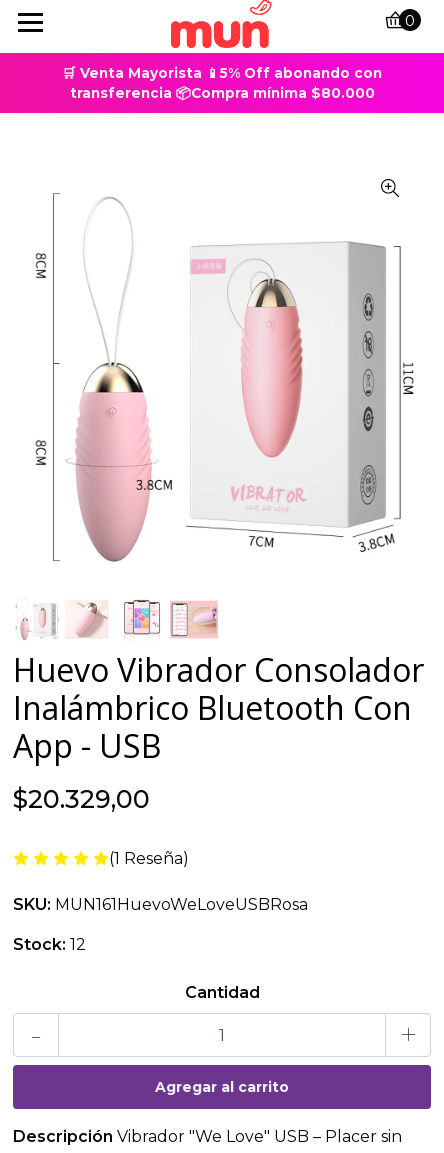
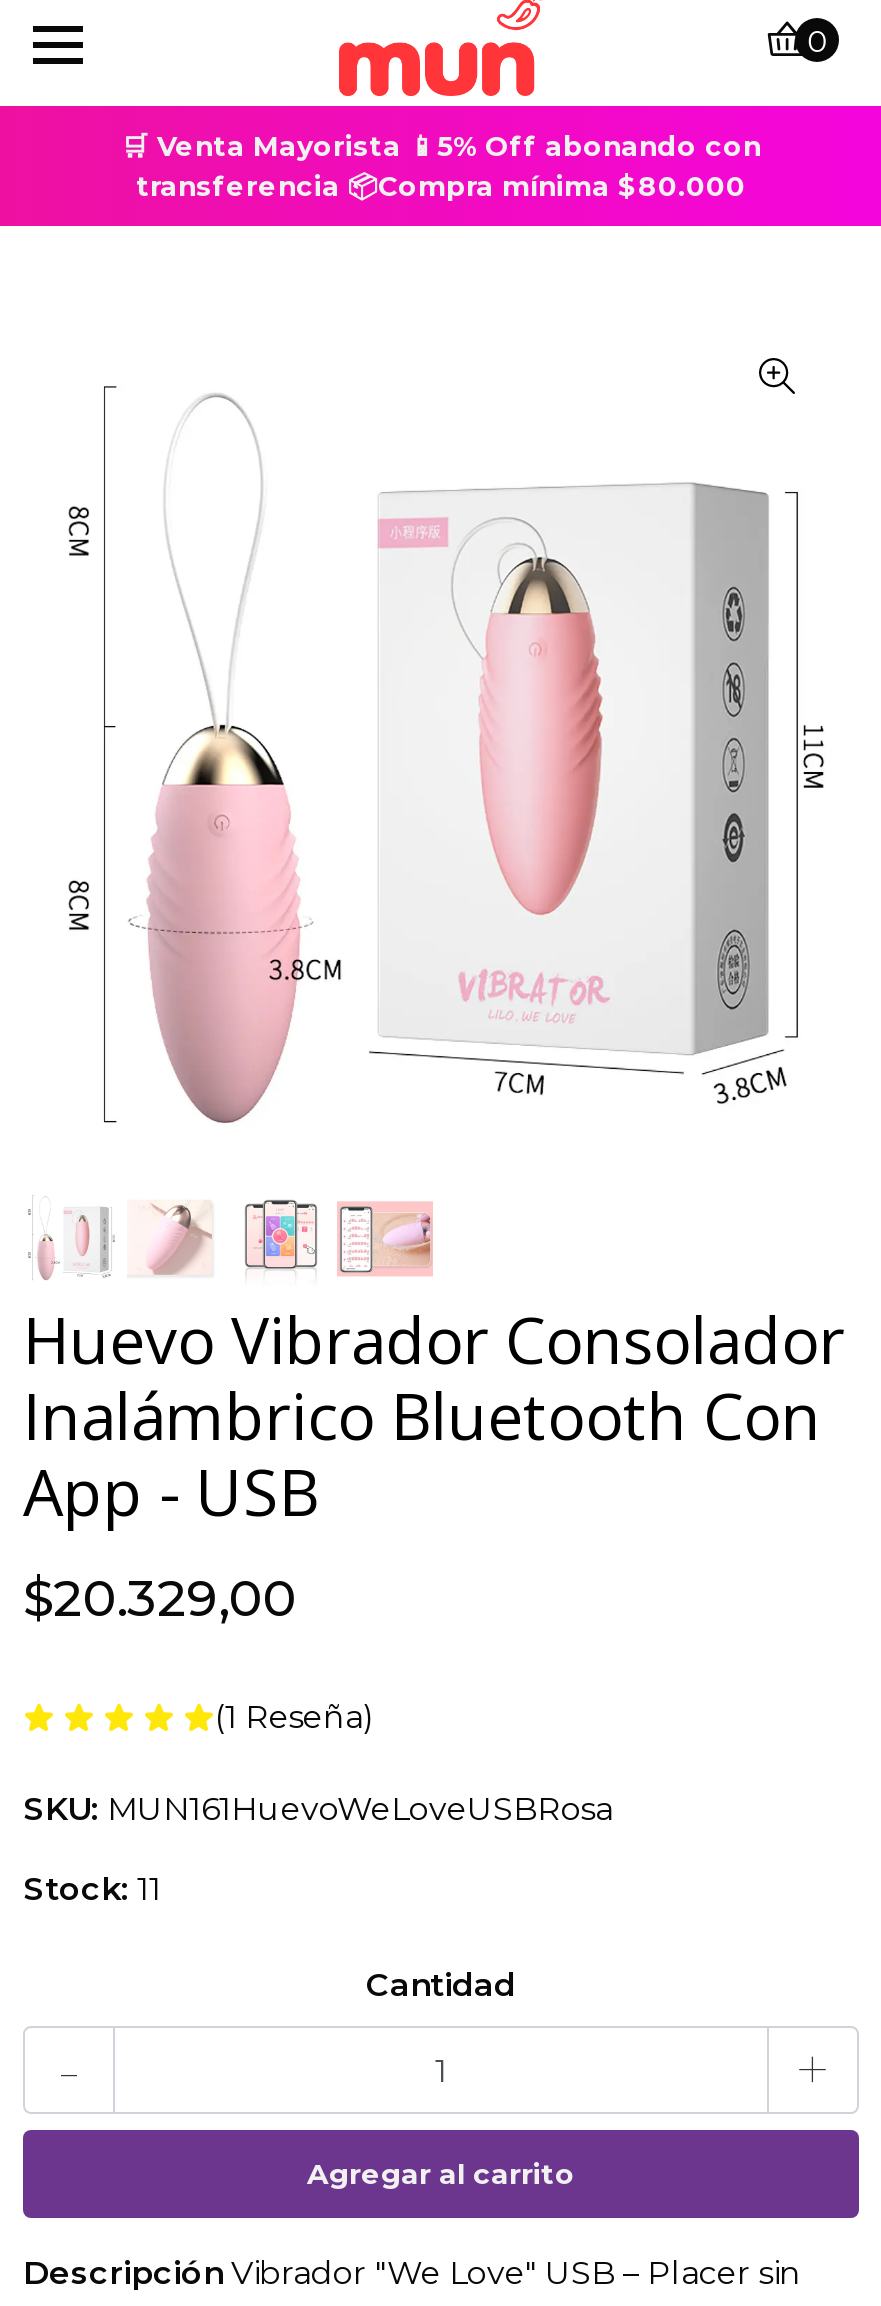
- Stock: 12
+ Stock: 11
